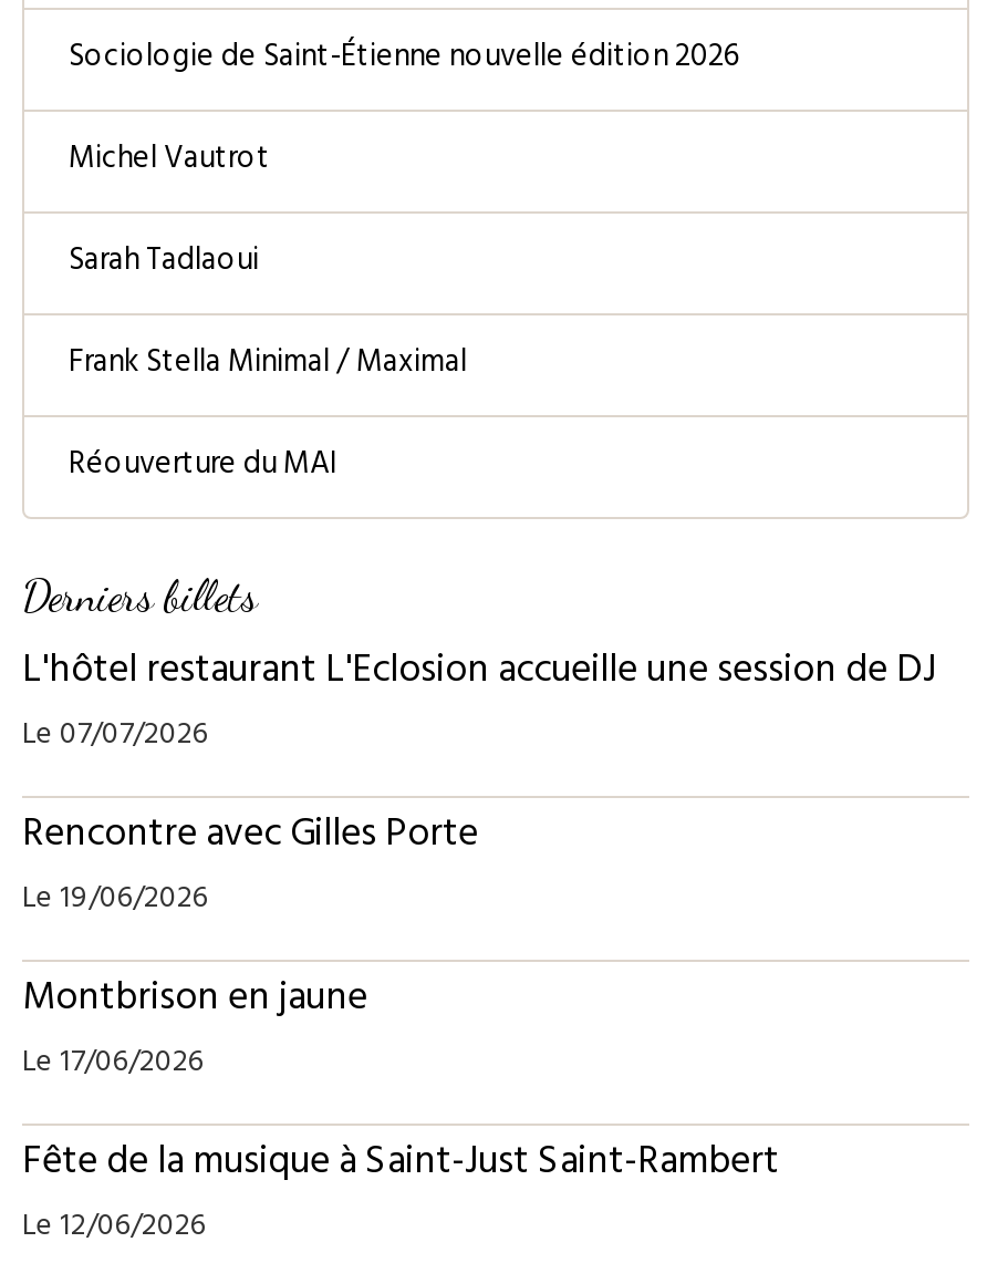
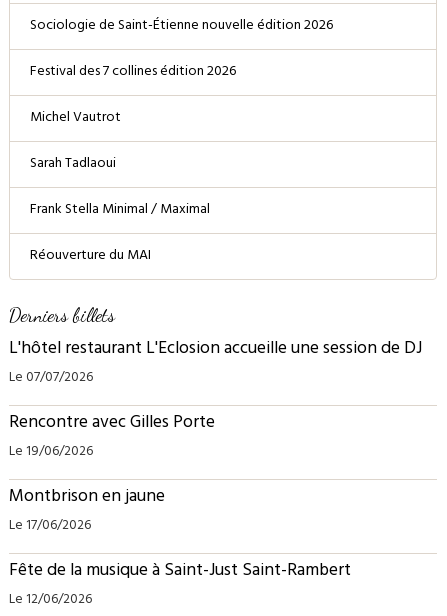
+ Festival des 7 collines édition 2026
